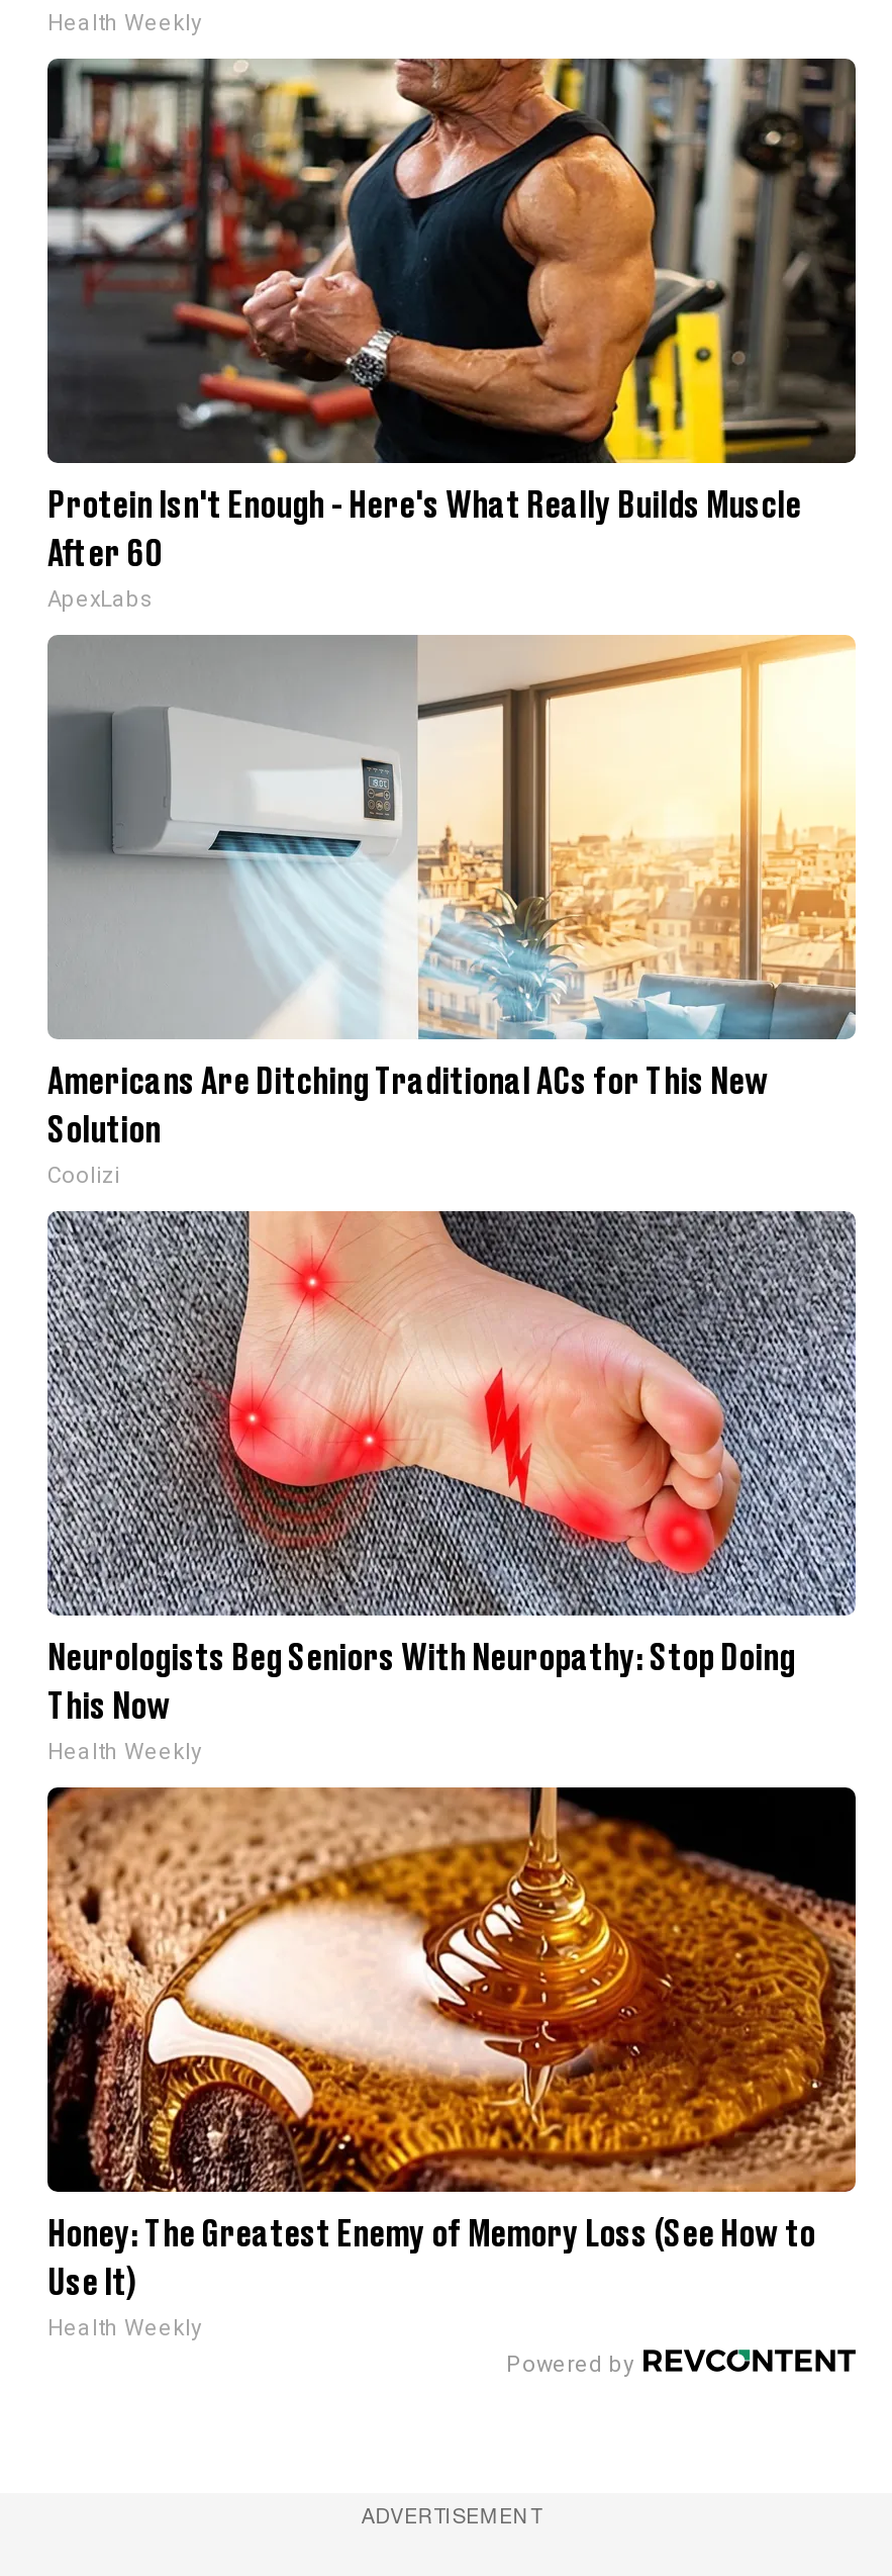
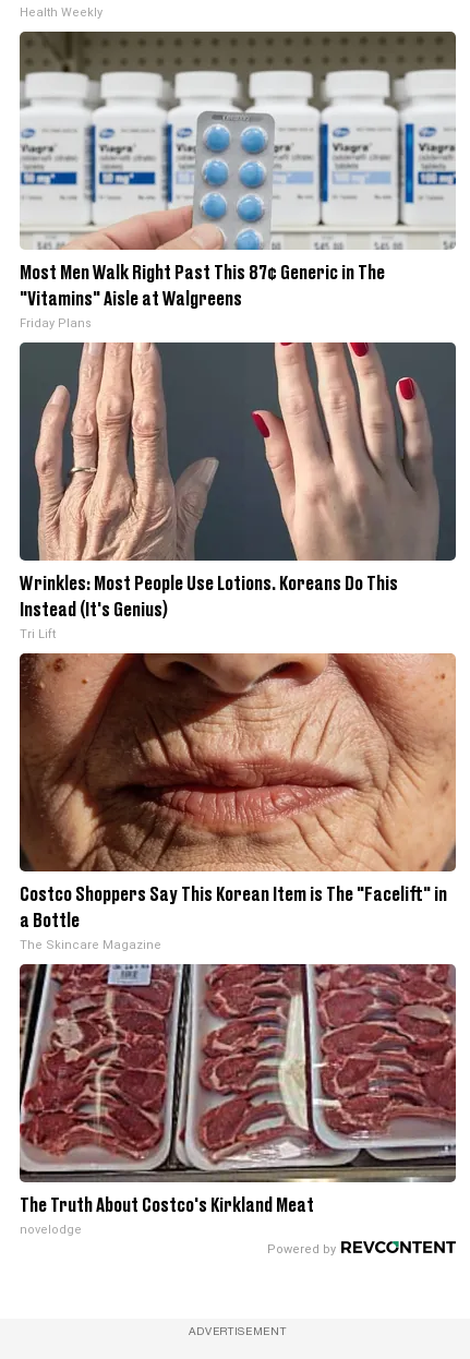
- [image]
- Protein Isn't Enough - Here's What Really Builds Muscle
- After 60
- ApexLabs
+ [image]
+ Most Men Walk Right Past This 87¢ Generic in The
+ "Vitamins" Aisle at Walgreens
+ Friday Plans

- [image]
- Americans Are Ditching Traditional ACs for This New
- Solution
- Coolizi
+ [image]
+ Wrinkles: Most People Use Lotions. Koreans Do This
+ Instead (It's Genius)
+ Tri Lift

- [image]
- Neurologists Beg Seniors With Neuropathy: Stop Doing
- This Now
- Health Weekly
+ [image]
+ Costco Shoppers Say This Korean Item is The "Facelift" in
+ a Bottle
+ The Skincare Magazine

- [image]
- Honey: The Greatest Enemy of Memory Loss (See How to
- Use It)
- Health Weekly
+ [image]
+ The Truth About Costco's Kirkland Meat
+ novelodge
